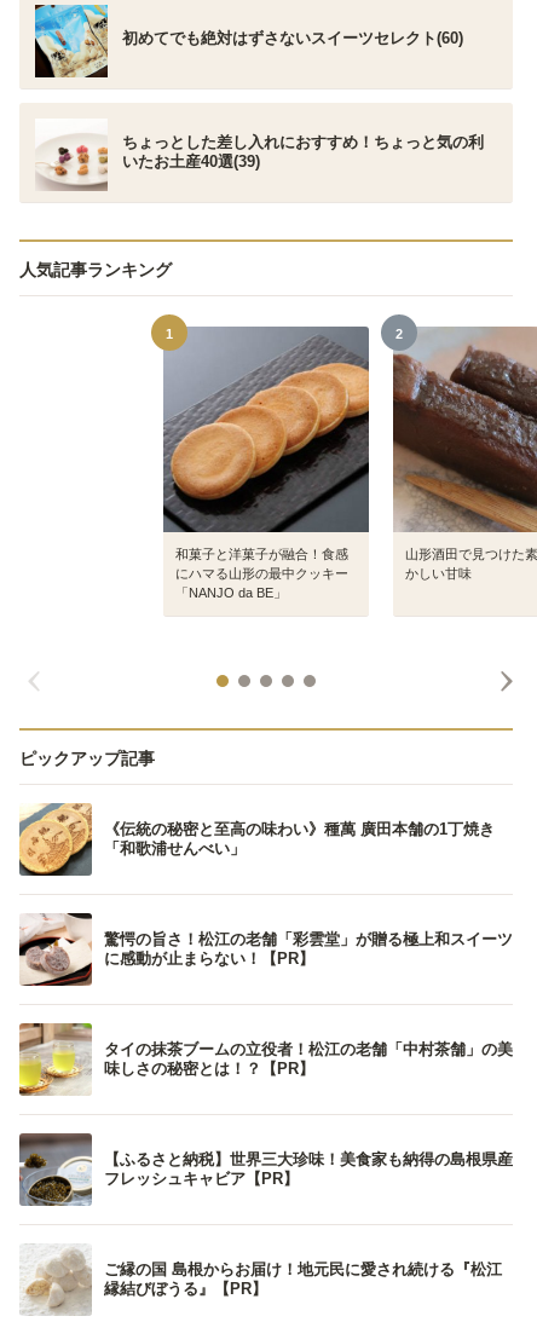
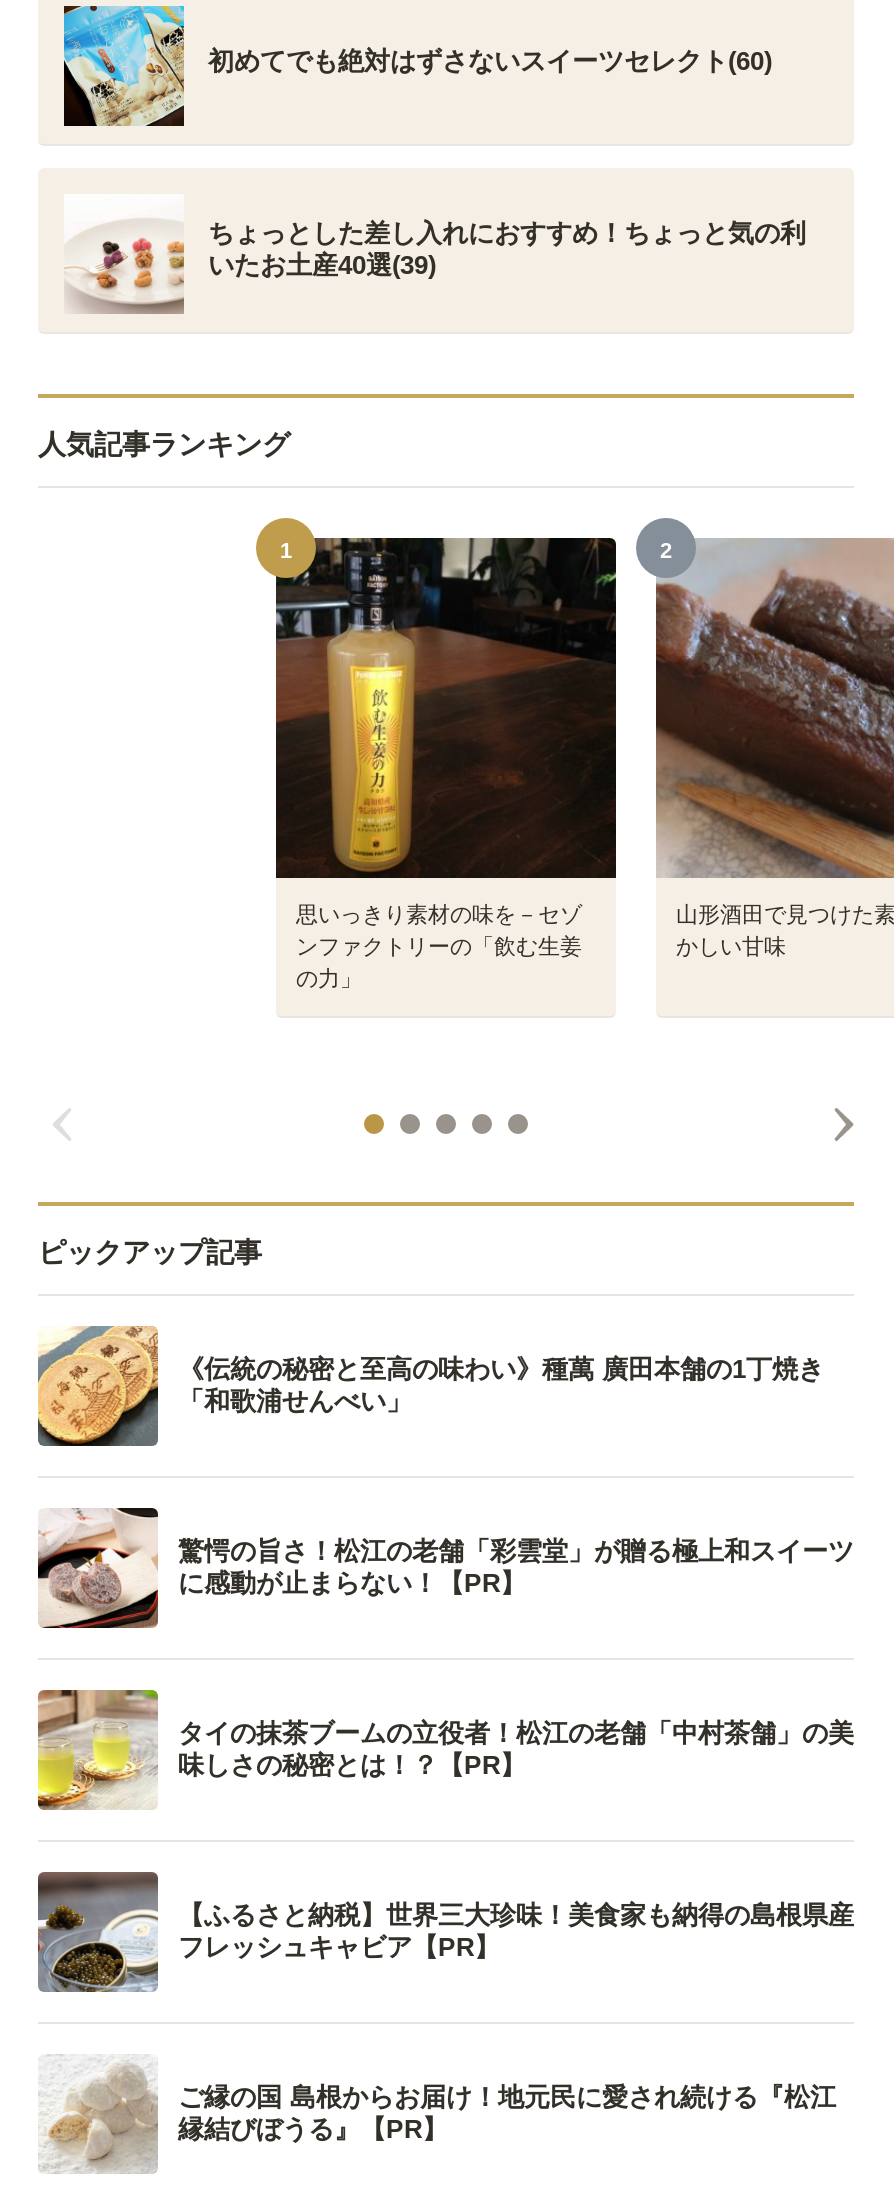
- [image]
- 和菓子と洋菓子が融合！食感
- にハマる山形の最中クッキー
- 「NANJO da BE」
+ [image]
+ 思いっきり素材の味を－セゾ
+ ンファクトリーの「飲む生姜
+ の力」
